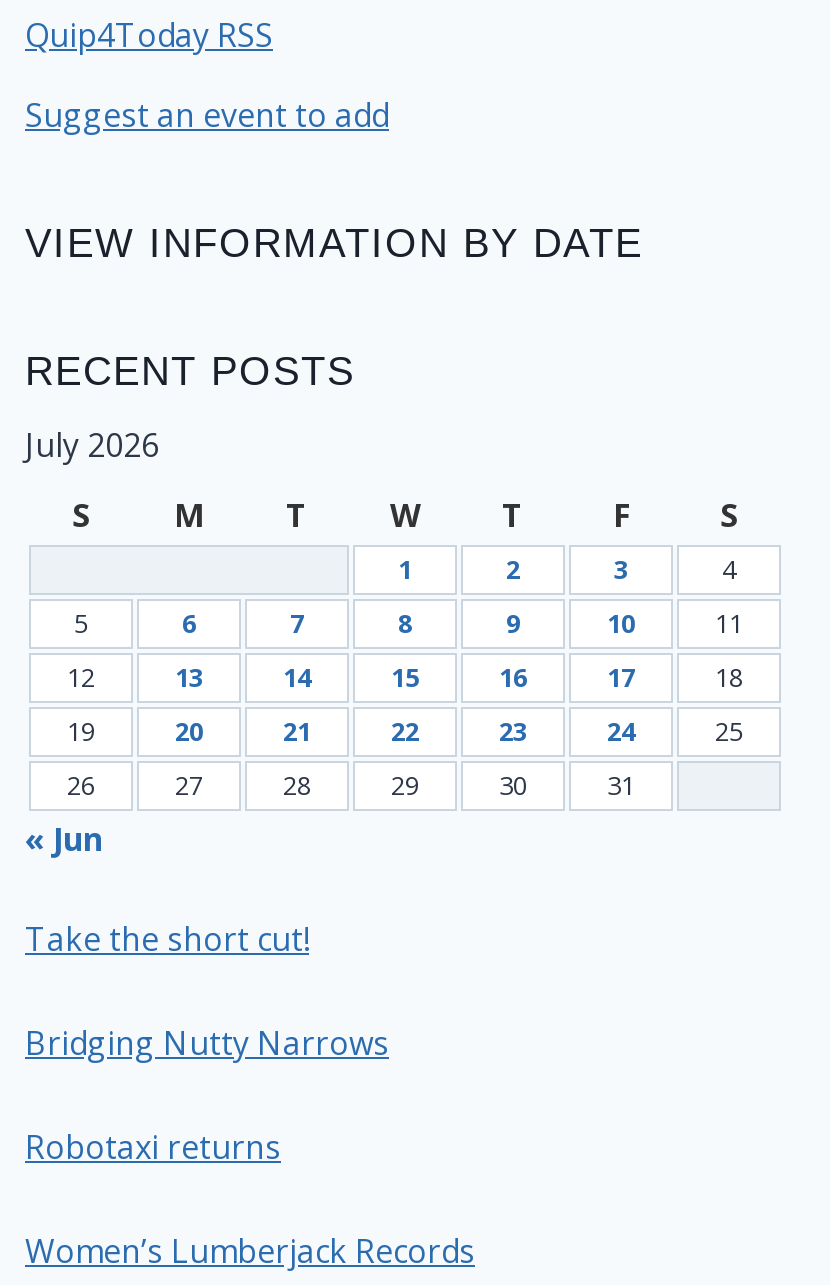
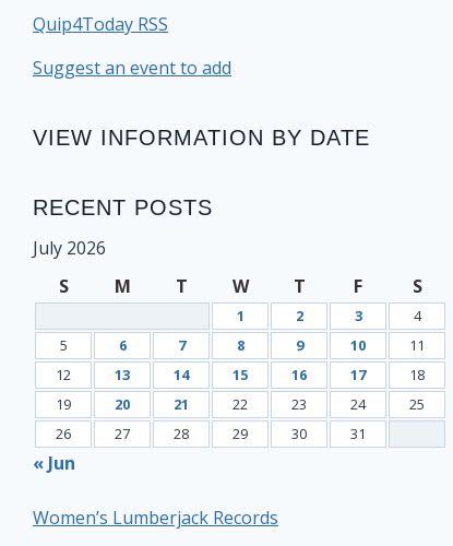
- Take the short cut!
- Bridging Nutty Narrows
- Robotaxi returns
